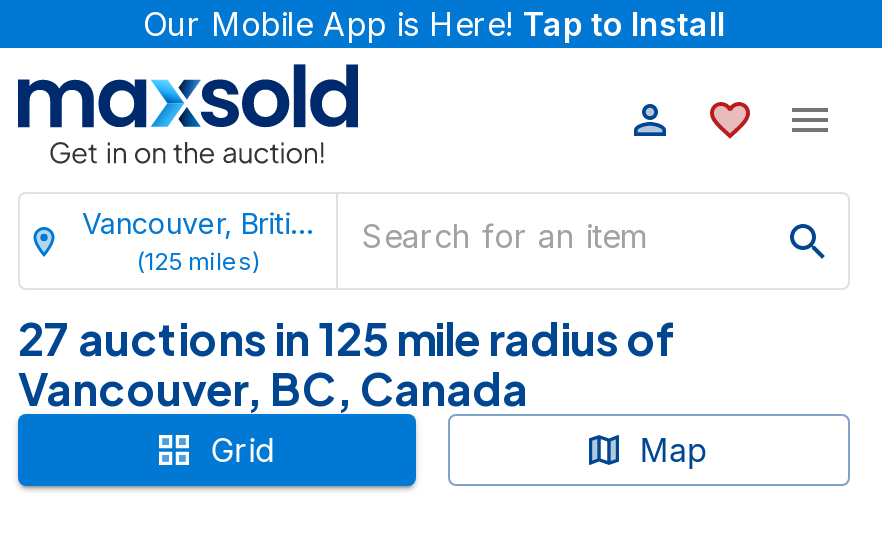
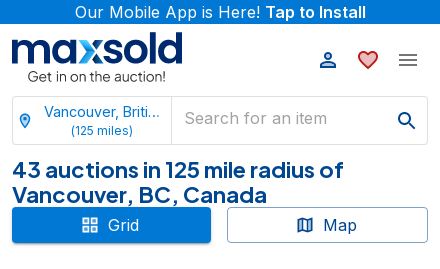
- 27 auctions in 125 mile radius of
+ 43 auctions in 125 mile radius of
